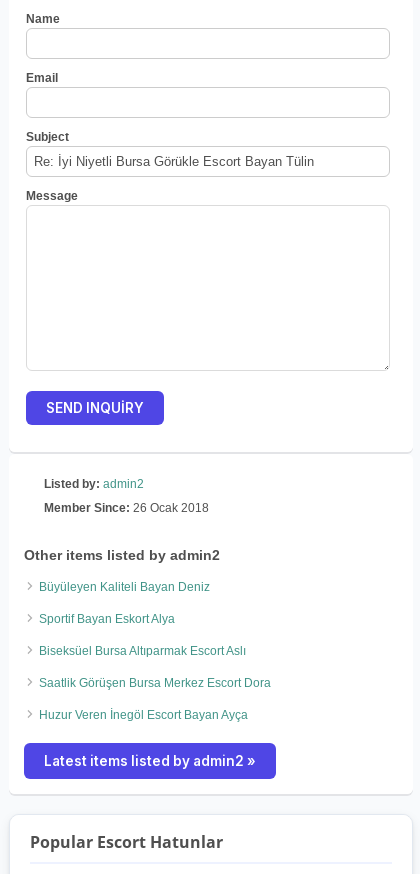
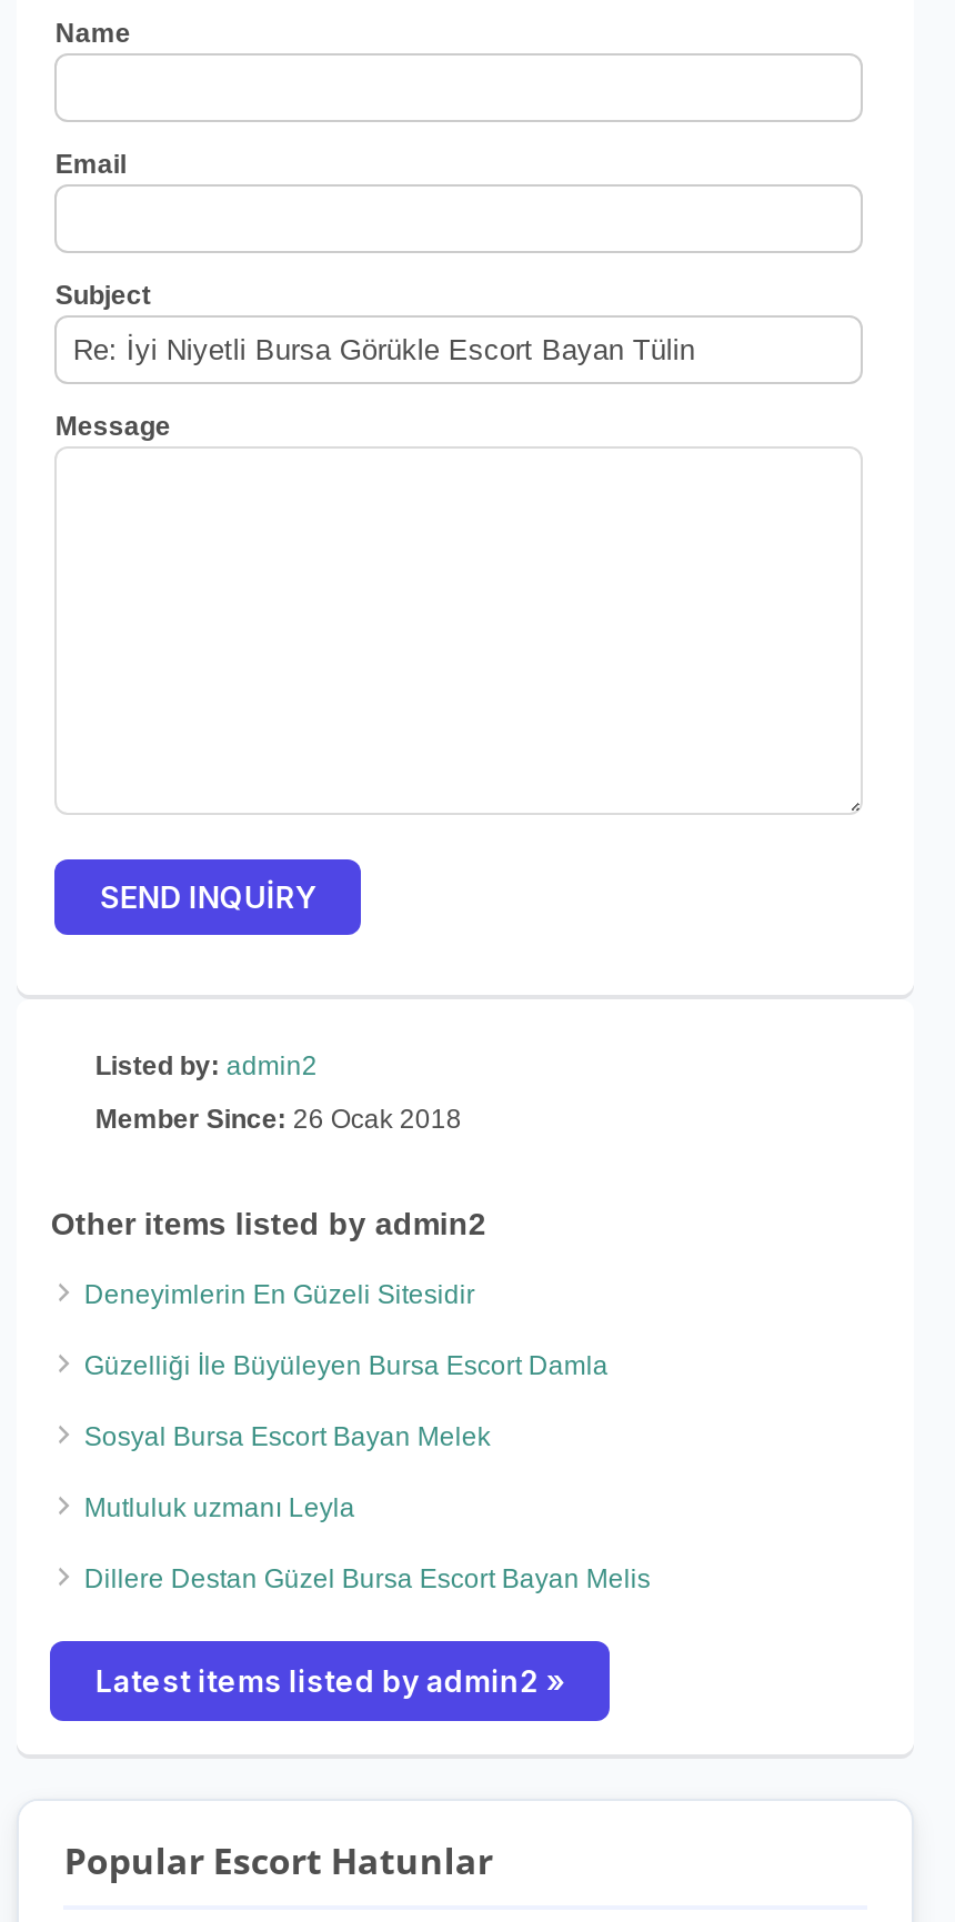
- Büyüleyen Kaliteli Bayan Deniz
+ Deneyimlerin En Güzeli Sitesidir

- Sportif Bayan Eskort Alya
+ Güzelliği İle Büyüleyen Bursa Escort Damla

- Biseksüel Bursa Altıparmak Escort Aslı
+ Sosyal Bursa Escort Bayan Melek

- Saatlik Görüşen Bursa Merkez Escort Dora
+ Mutluluk uzmanı Leyla

- Huzur Veren İnegöl Escort Bayan Ayça
+ Dillere Destan Güzel Bursa Escort Bayan Melis
